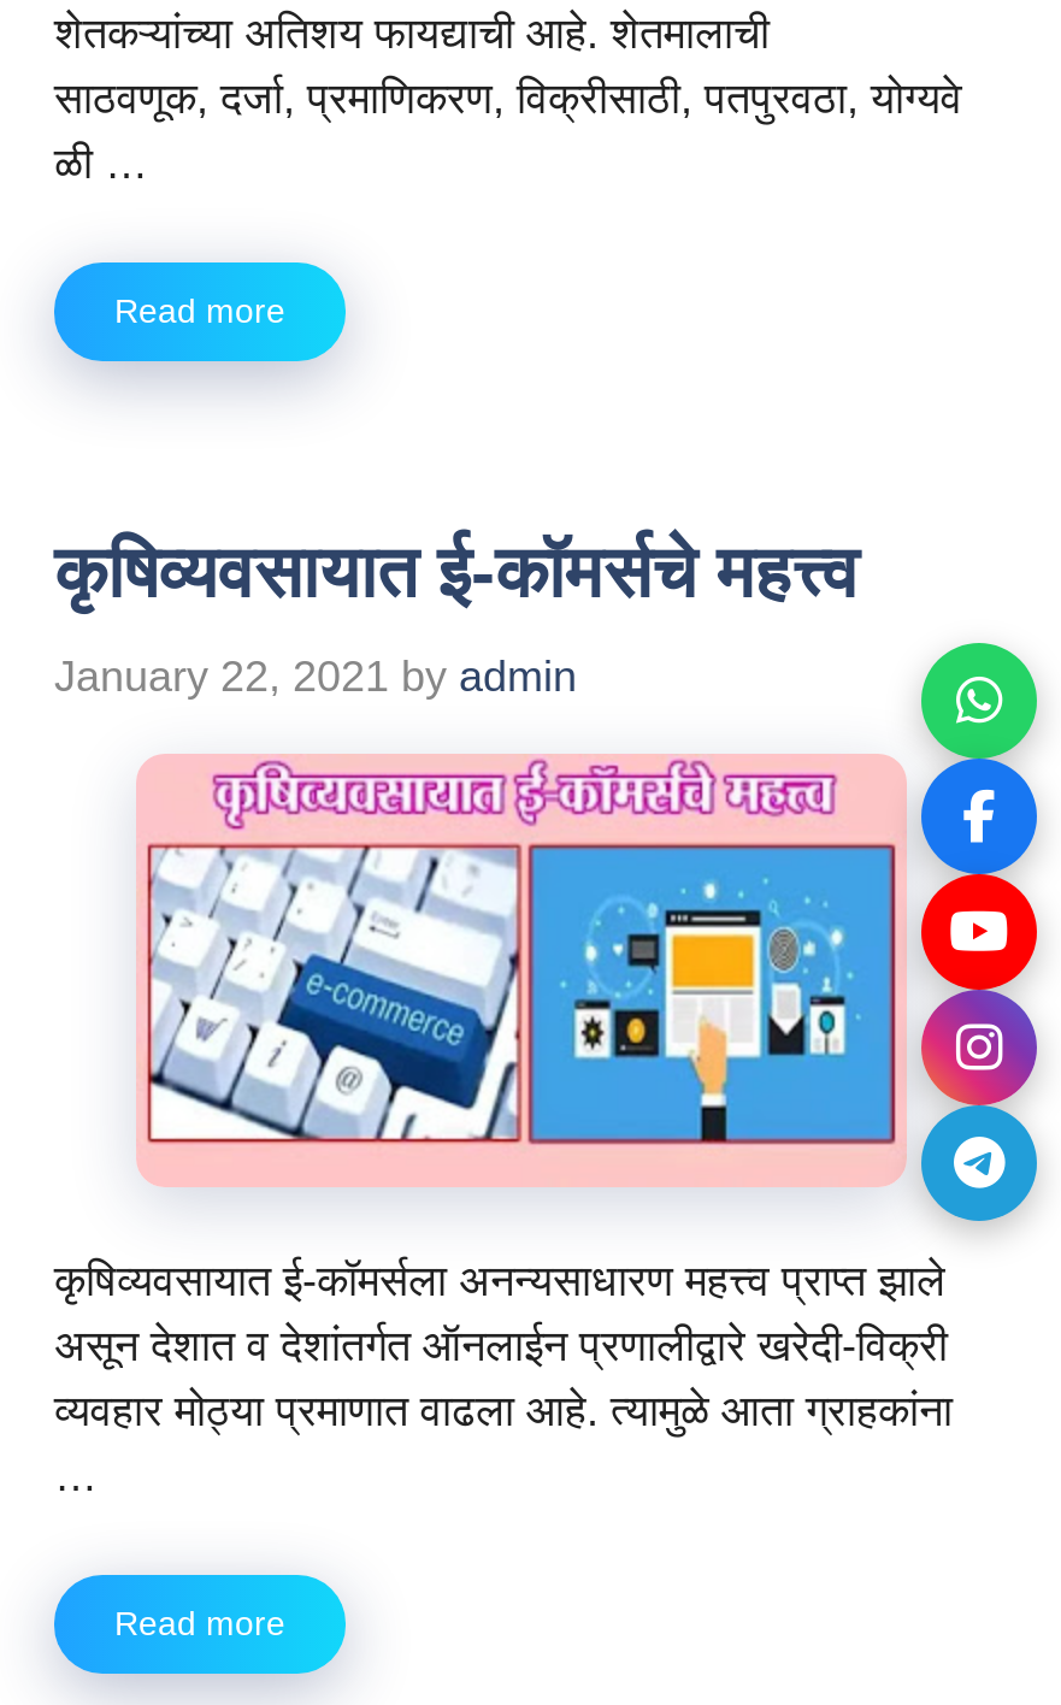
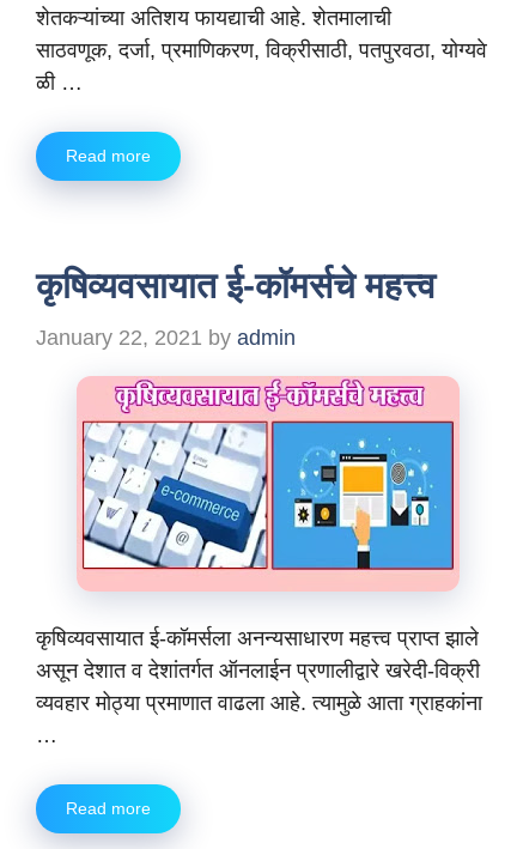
- [image]
